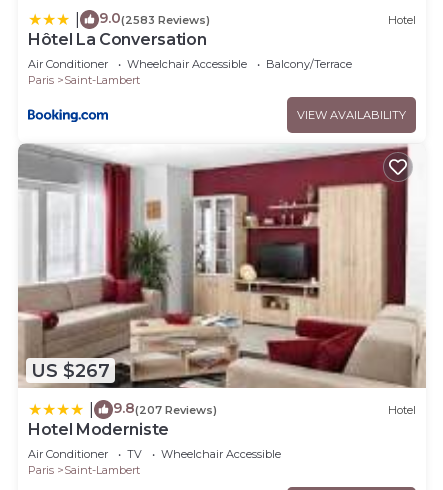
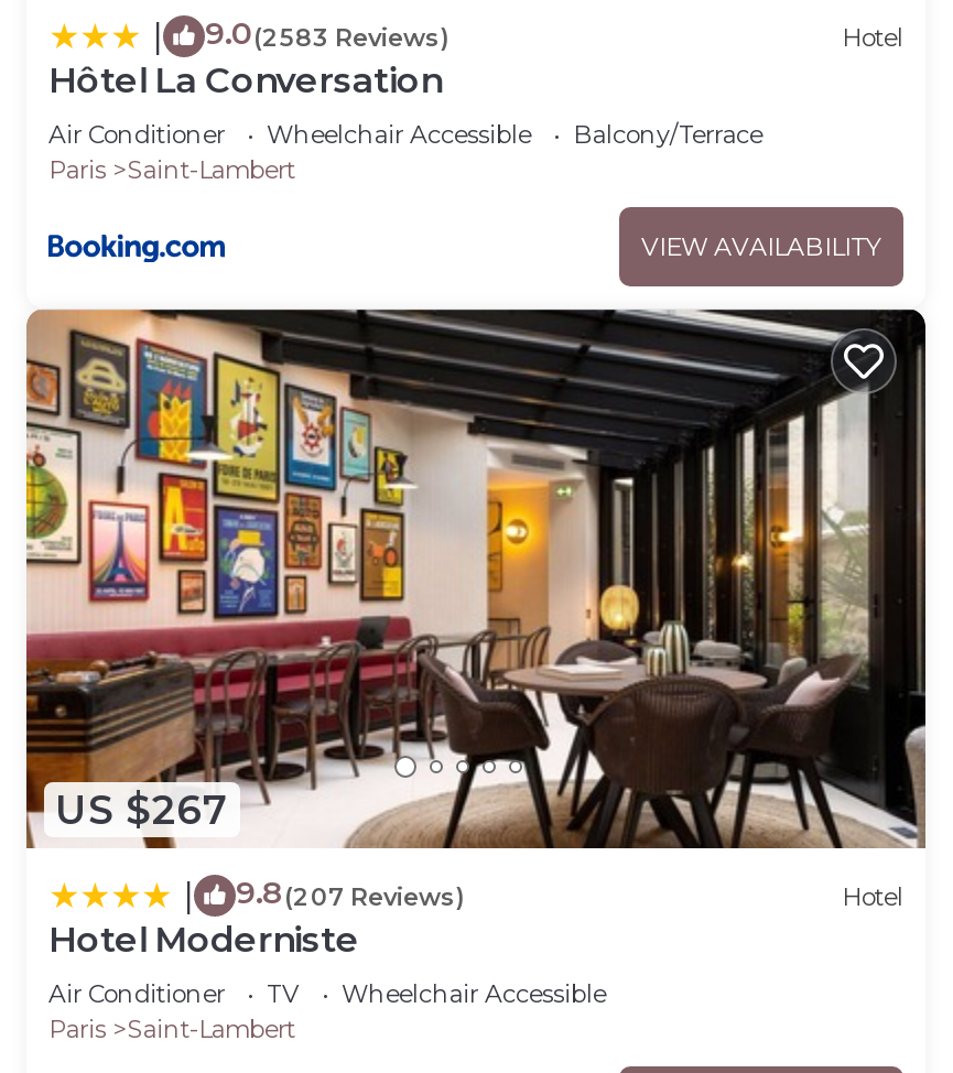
- [image]
+ [image]
